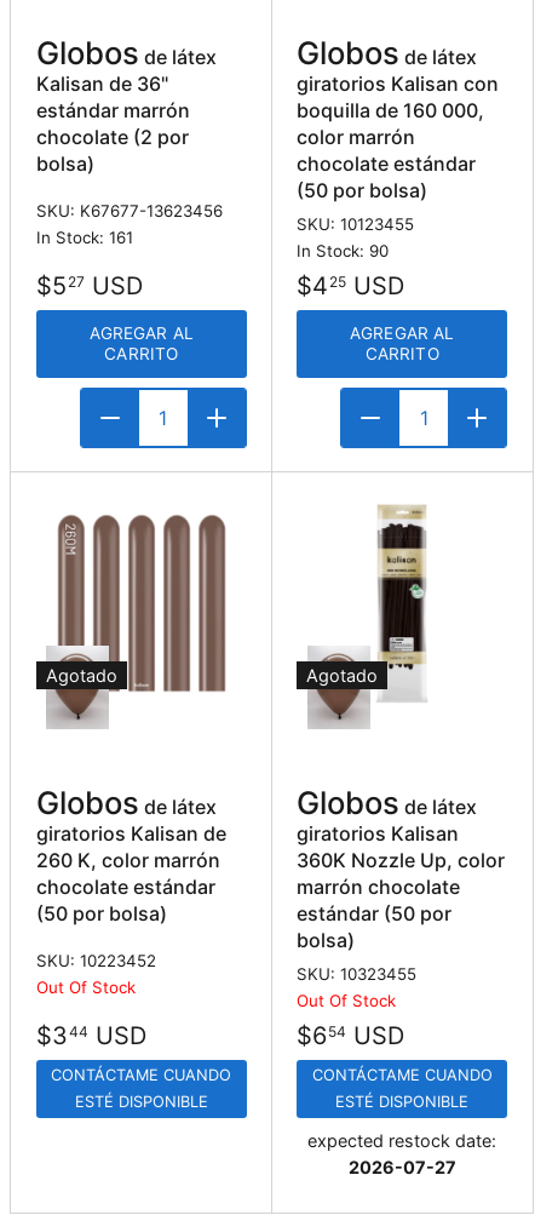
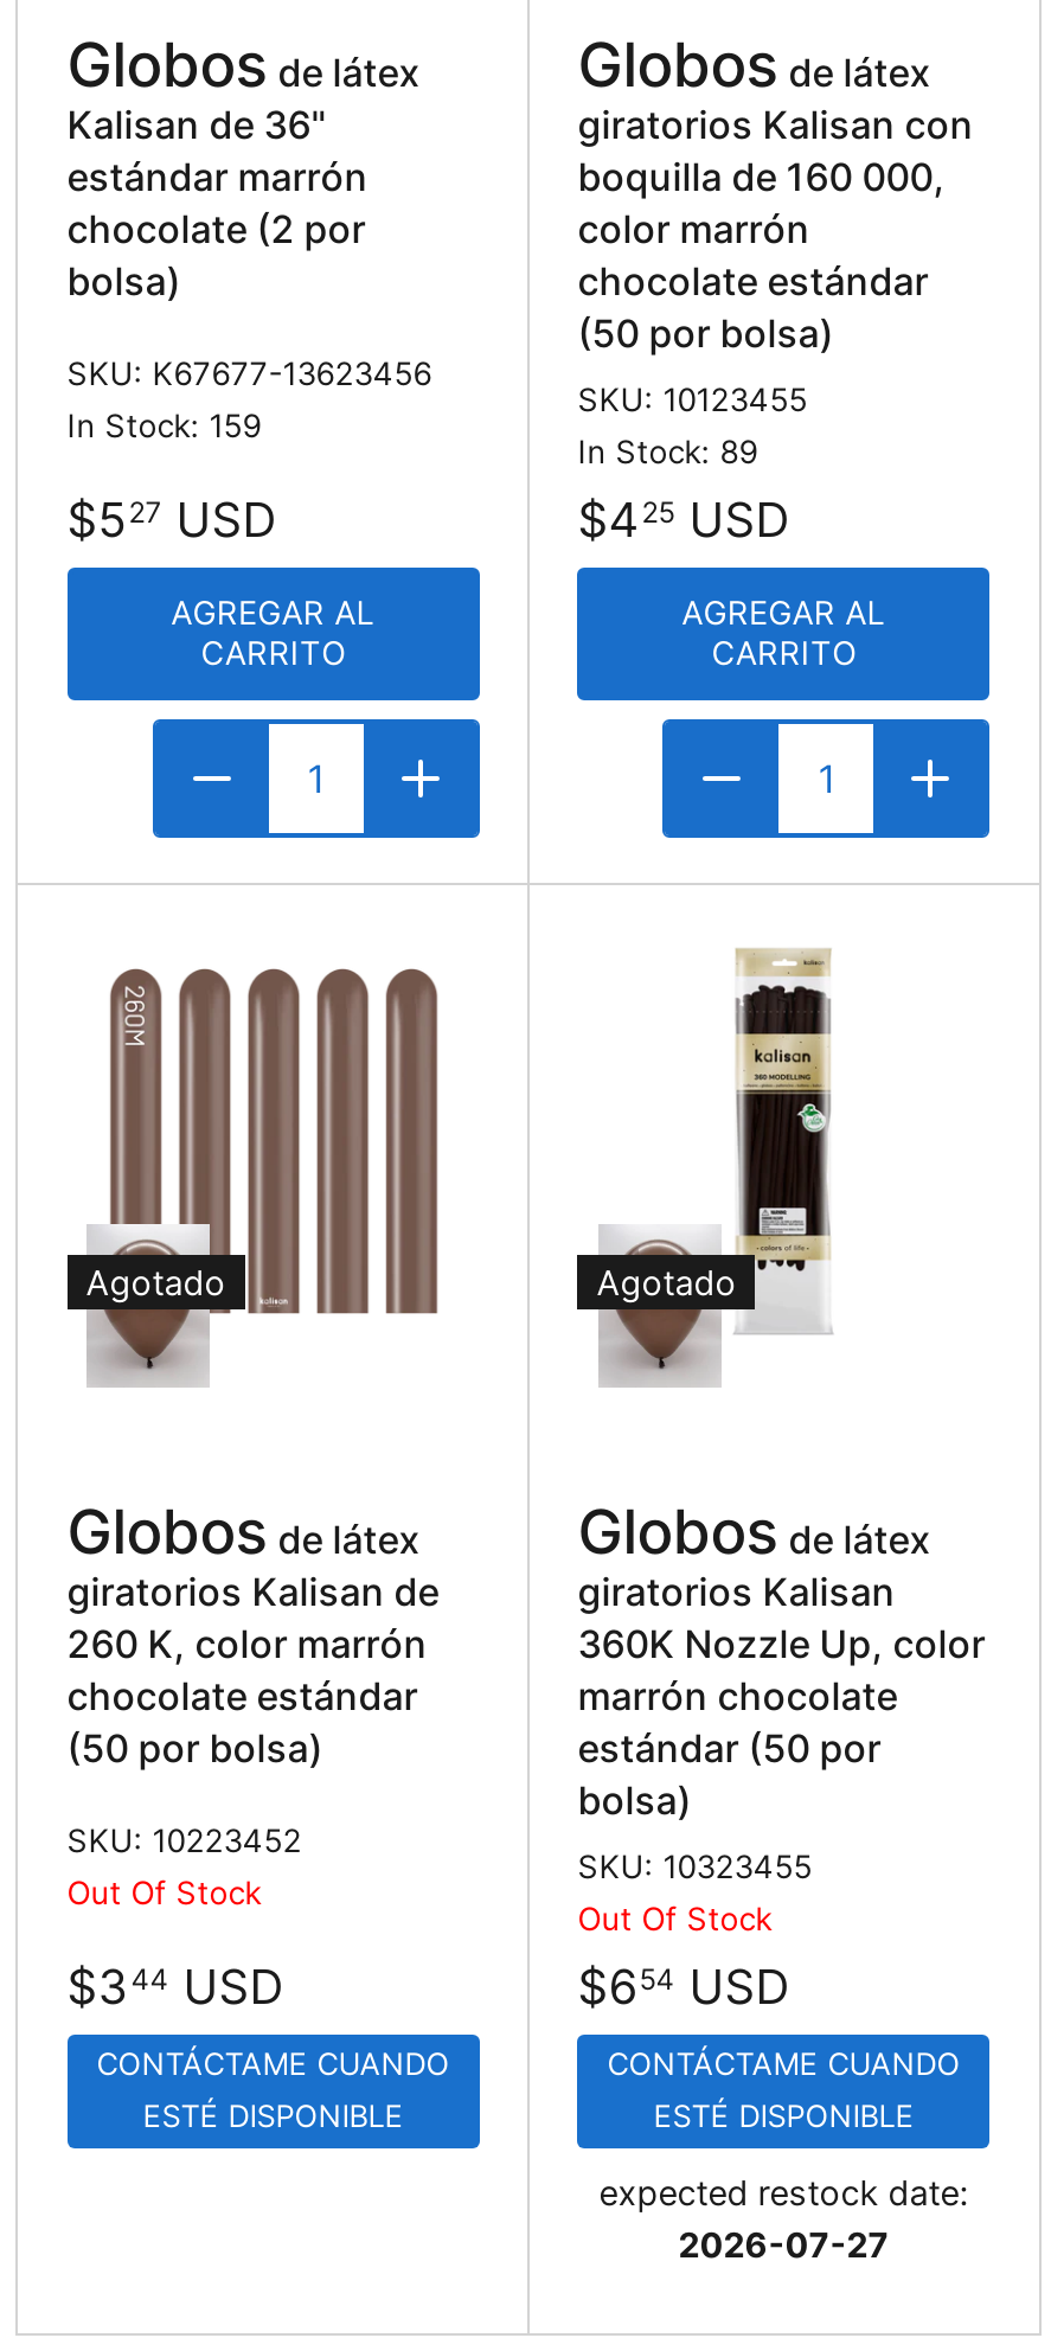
- In Stock: 161
+ In Stock: 159

- In Stock: 90
+ In Stock: 89
